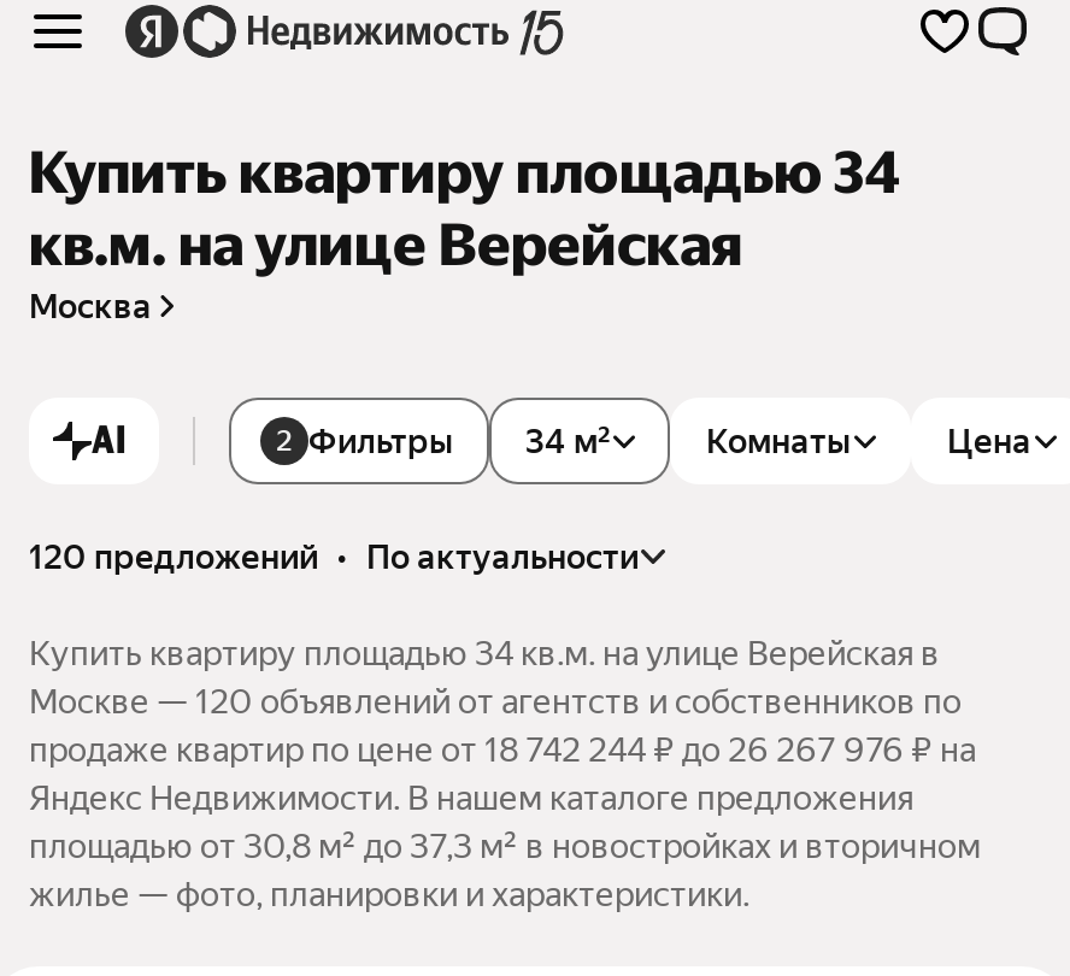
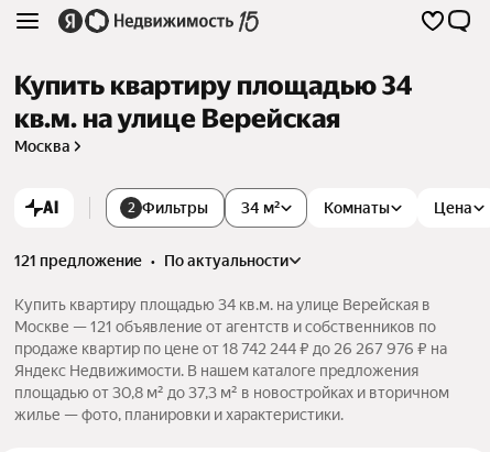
- 120 предложений • по актуальности
+ 121 предложение • по актуальности

- Москве — 120 объявлений от агентств и собственников по
+ Москве — 121 объявление от агентств и собственников по
